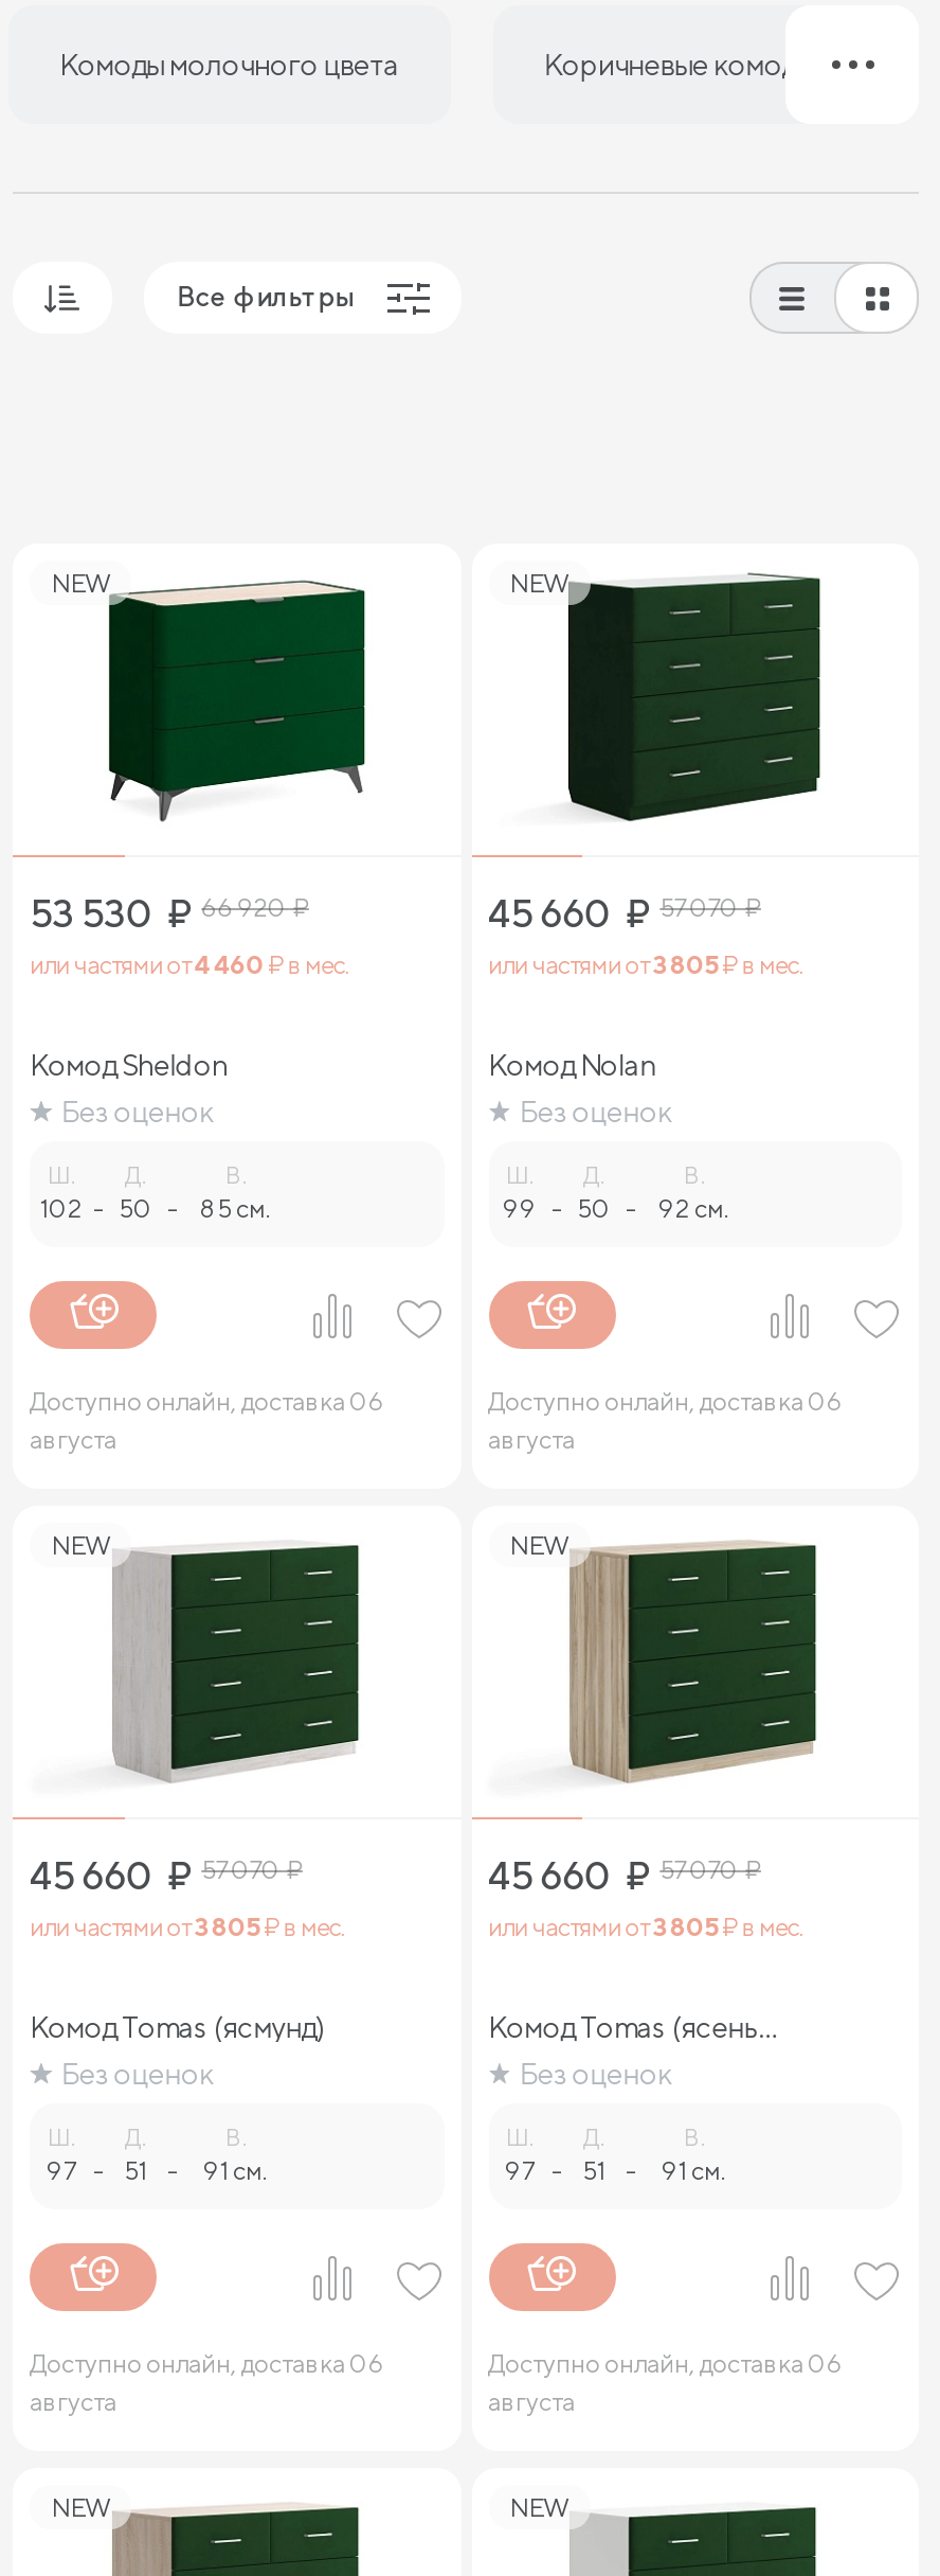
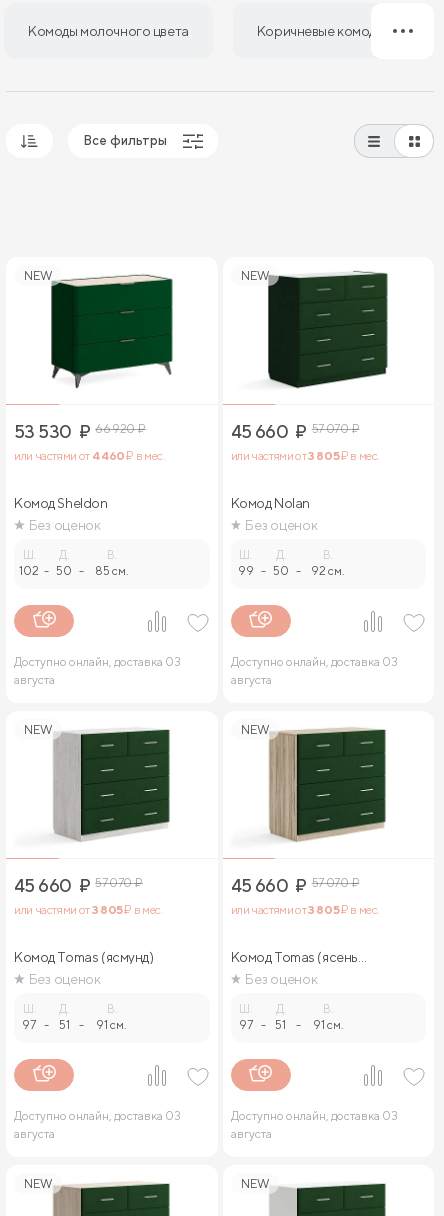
- Доступно онлайн, доставка 06
+ Доступно онлайн, доставка 03

- Доступно онлайн, доставка 06
+ Доступно онлайн, доставка 03

- Доступно онлайн, доставка 06
+ Доступно онлайн, доставка 03

- Доступно онлайн, доставка 06
+ Доступно онлайн, доставка 03
